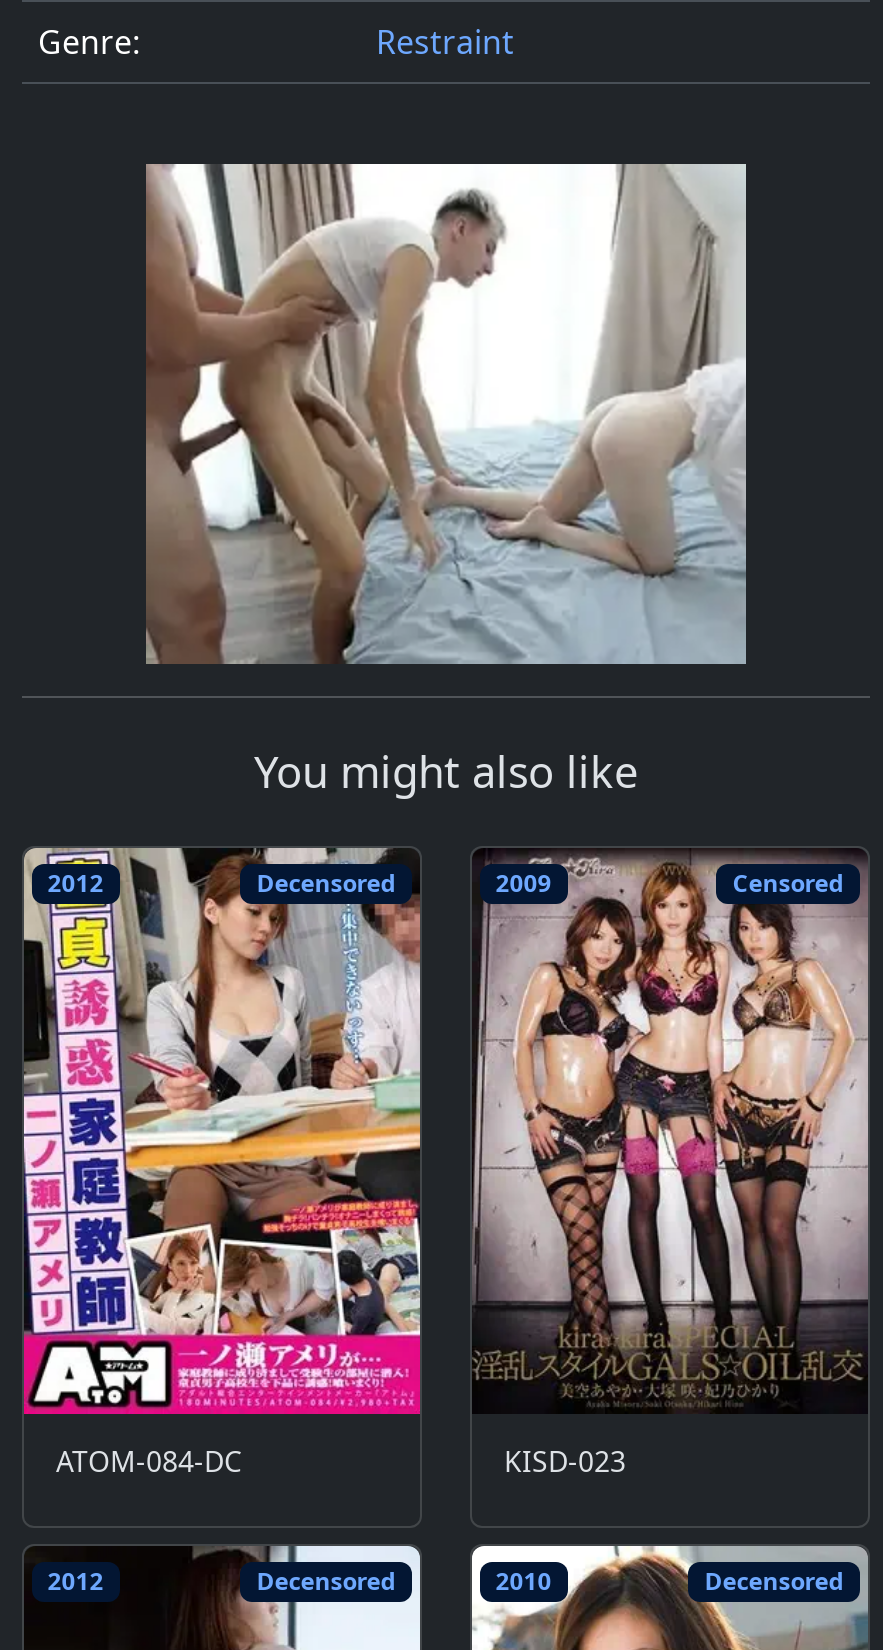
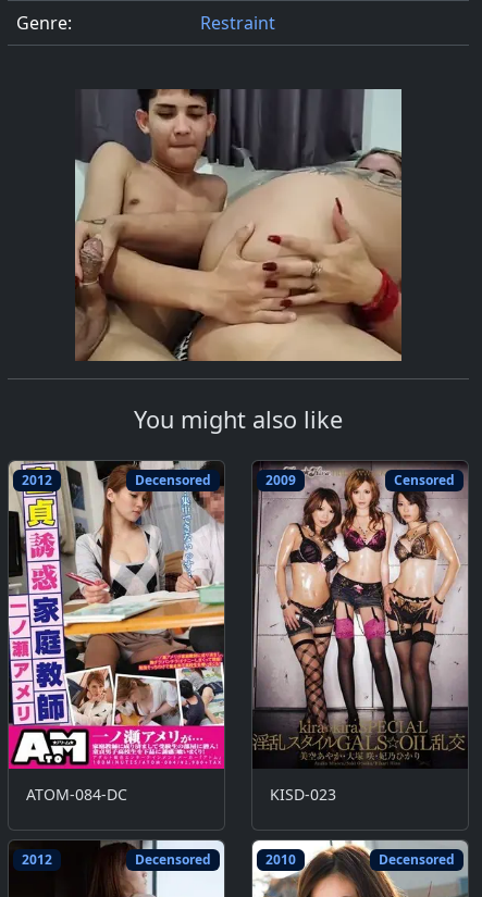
- [image]
+ [image]
